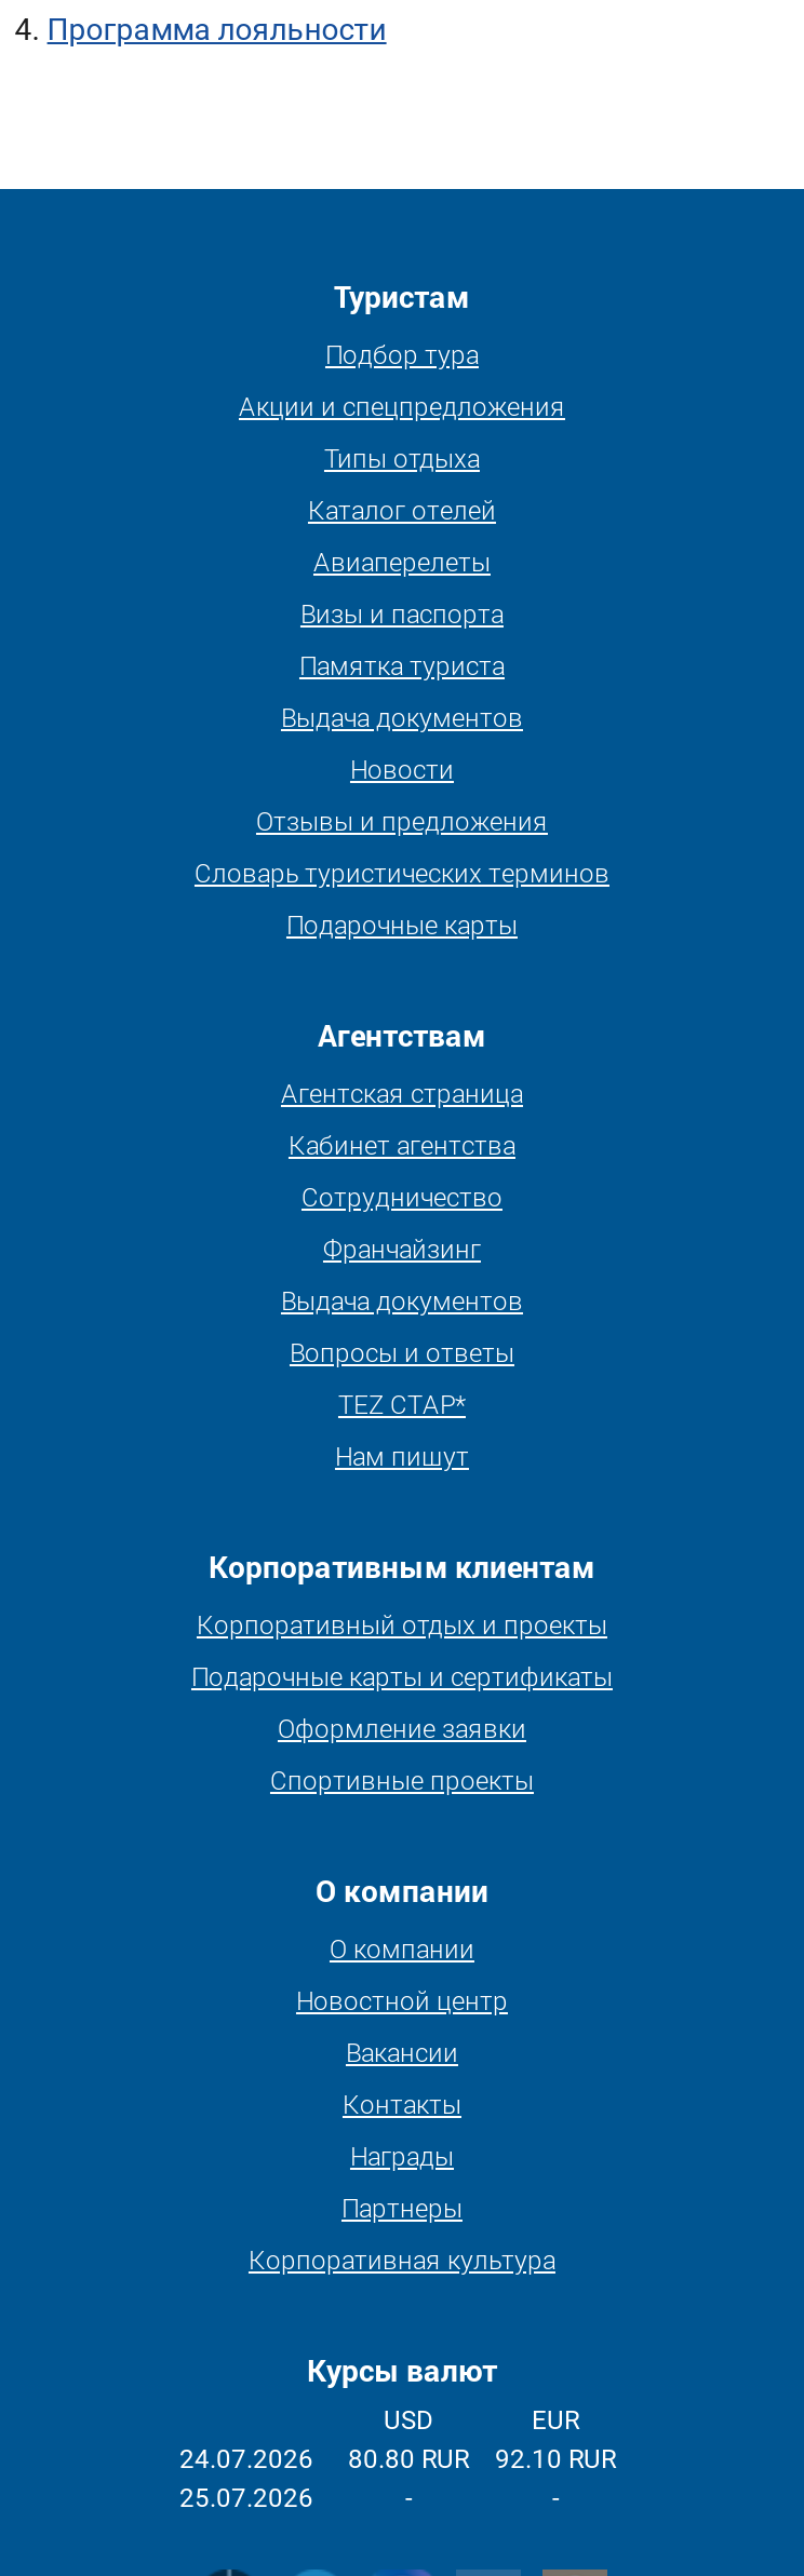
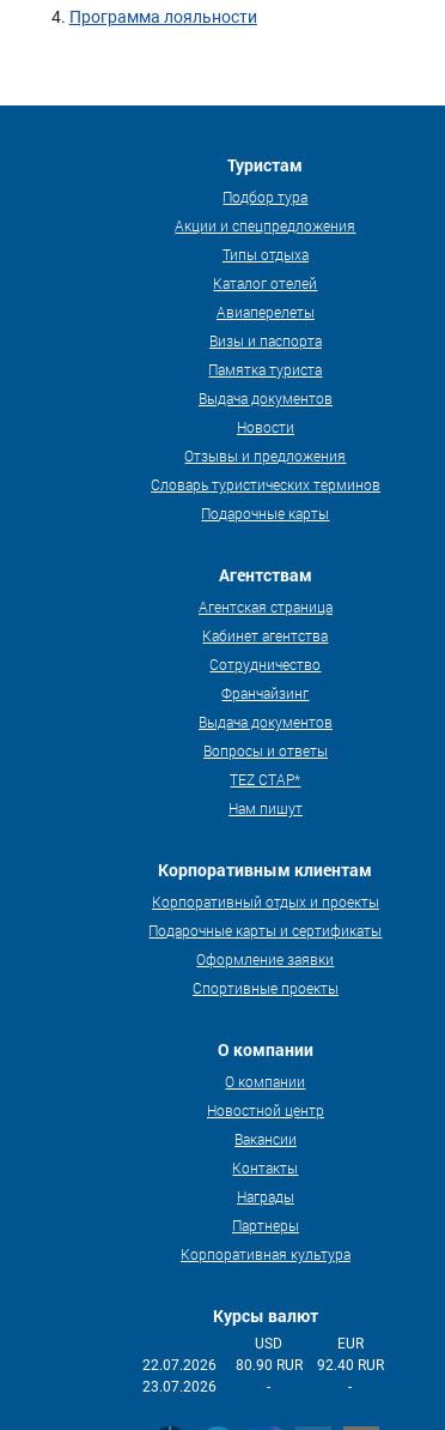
- 24.07.2026
+ 22.07.2026

- 80.80 RUR
+ 80.90 RUR

- 92.10 RUR
+ 92.40 RUR

- 25.07.2026
+ 23.07.2026
